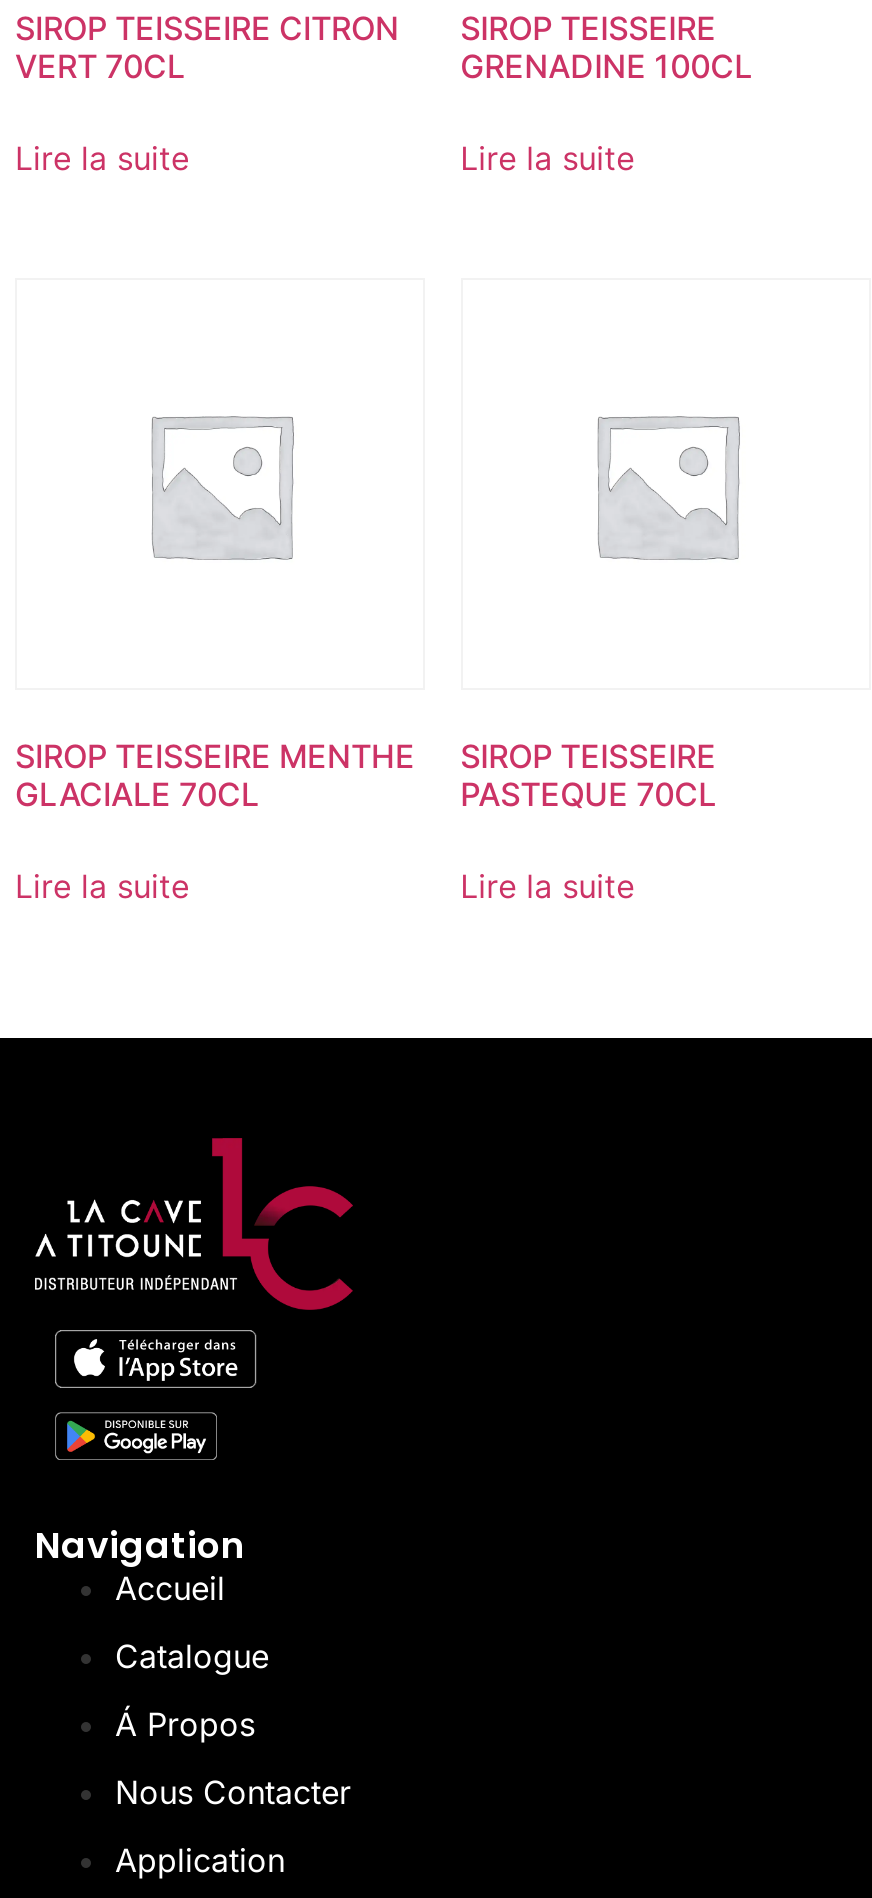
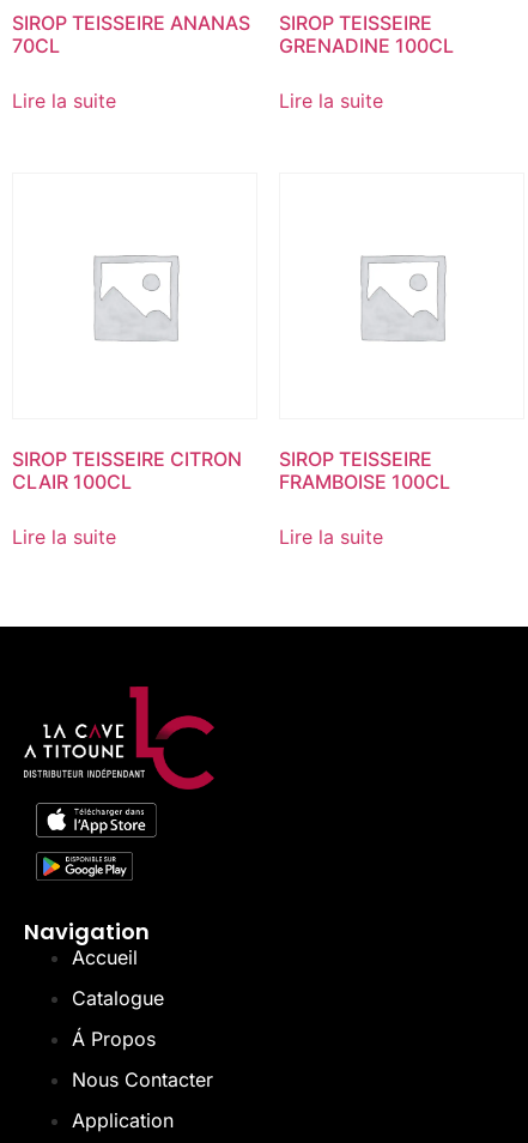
moved down: SIROP TEISSEIRE CITRON

- VERT 70CL
+ SIROP TEISSEIRE ANANAS
+ 70CL

- SIROP TEISSEIRE MENTHE
- GLACIALE 70CL
+ CLAIR 100CL

- PASTEQUE 70CL
+ FRAMBOISE 100CL
